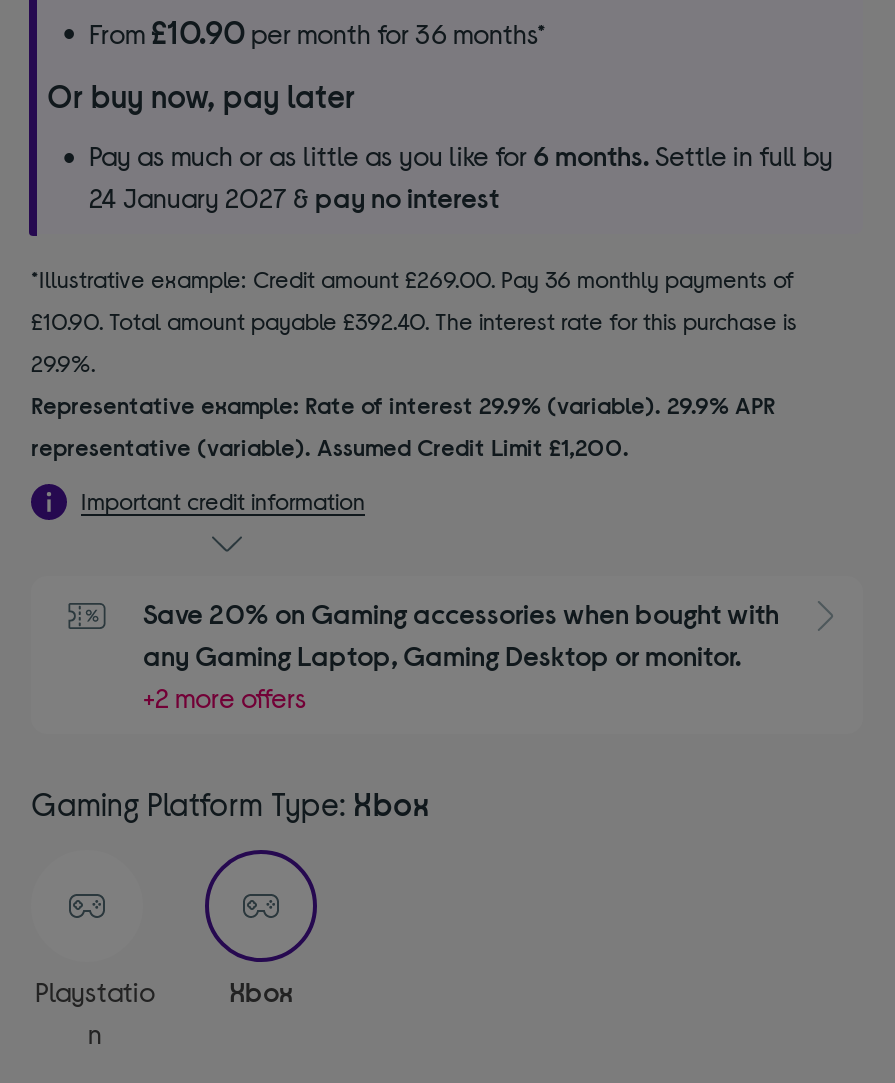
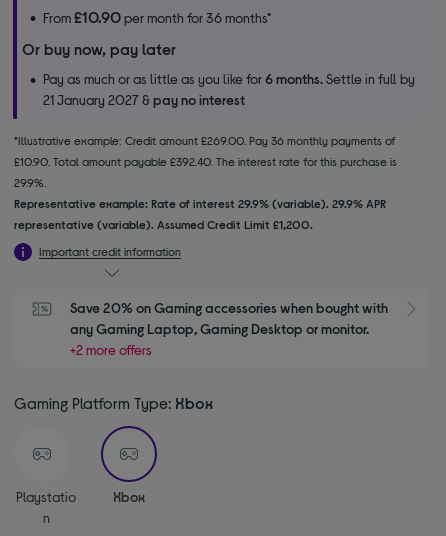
- 24 January 2027 & pay no interest
+ 21 January 2027 & pay no interest
